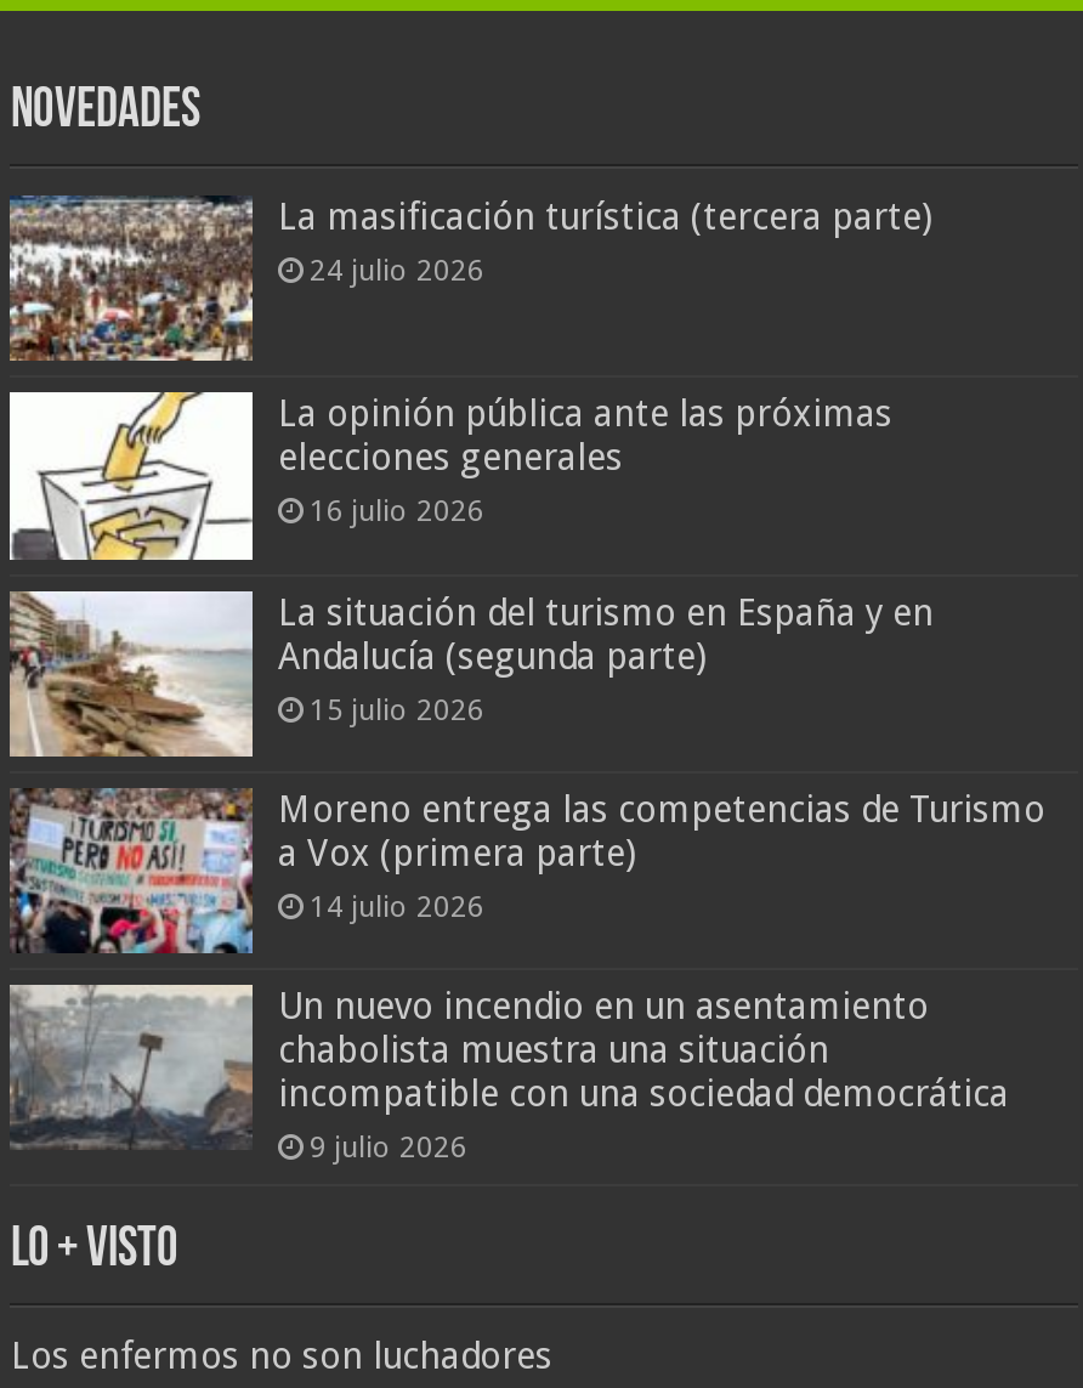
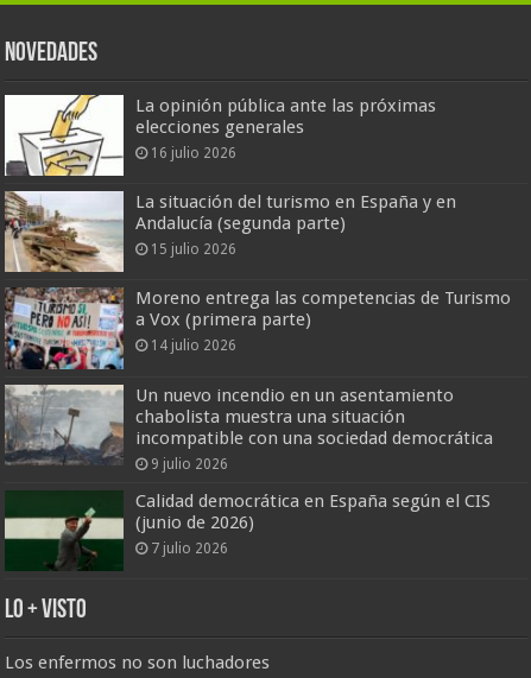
- [image]
- La masificación turística (tercera parte)
- 24 julio 2026

moved up: [image] | La opinión pública ante las próximas | elecciones generales | ... | incompatible con una sociedad democrática | 9 julio 2026

+ [image]
+ Calidad democrática en España según el CIS
+ (junio de 2026)
+ 7 julio 2026
